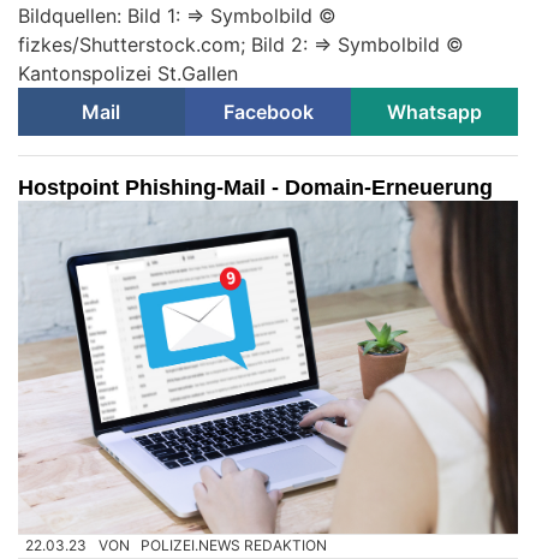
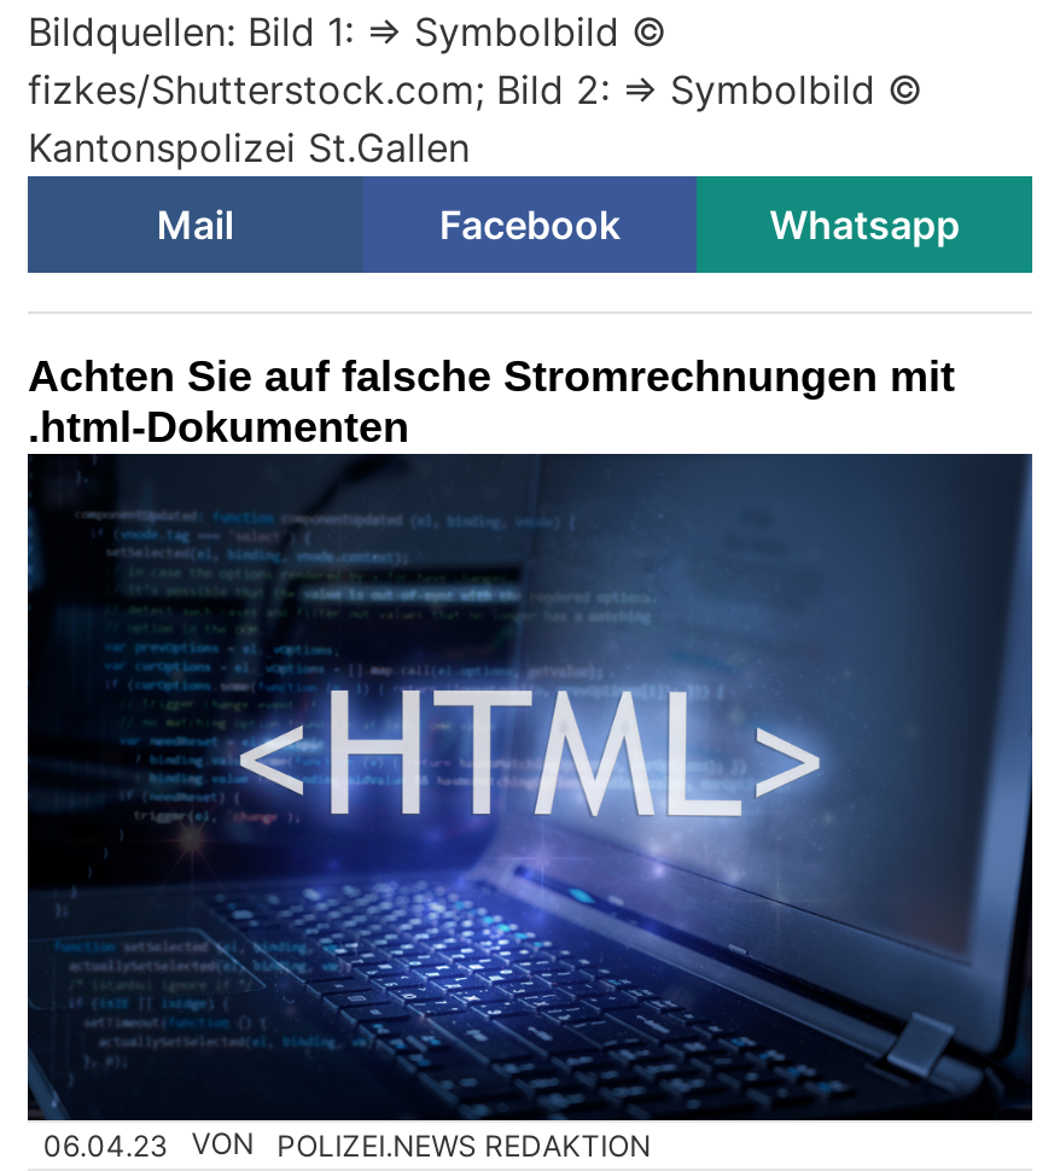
- Hostpoint Phishing-Mail - Domain-Erneuerung
+ Achten Sie auf falsche Stromrechnungen mit
+ .html-Dokumenten

- [image]
- 22.03.23 VON POLIZEI.NEWS REDAKTION
+ [image]
+ 06.04.23 VON POLIZEI.NEWS REDAKTION
